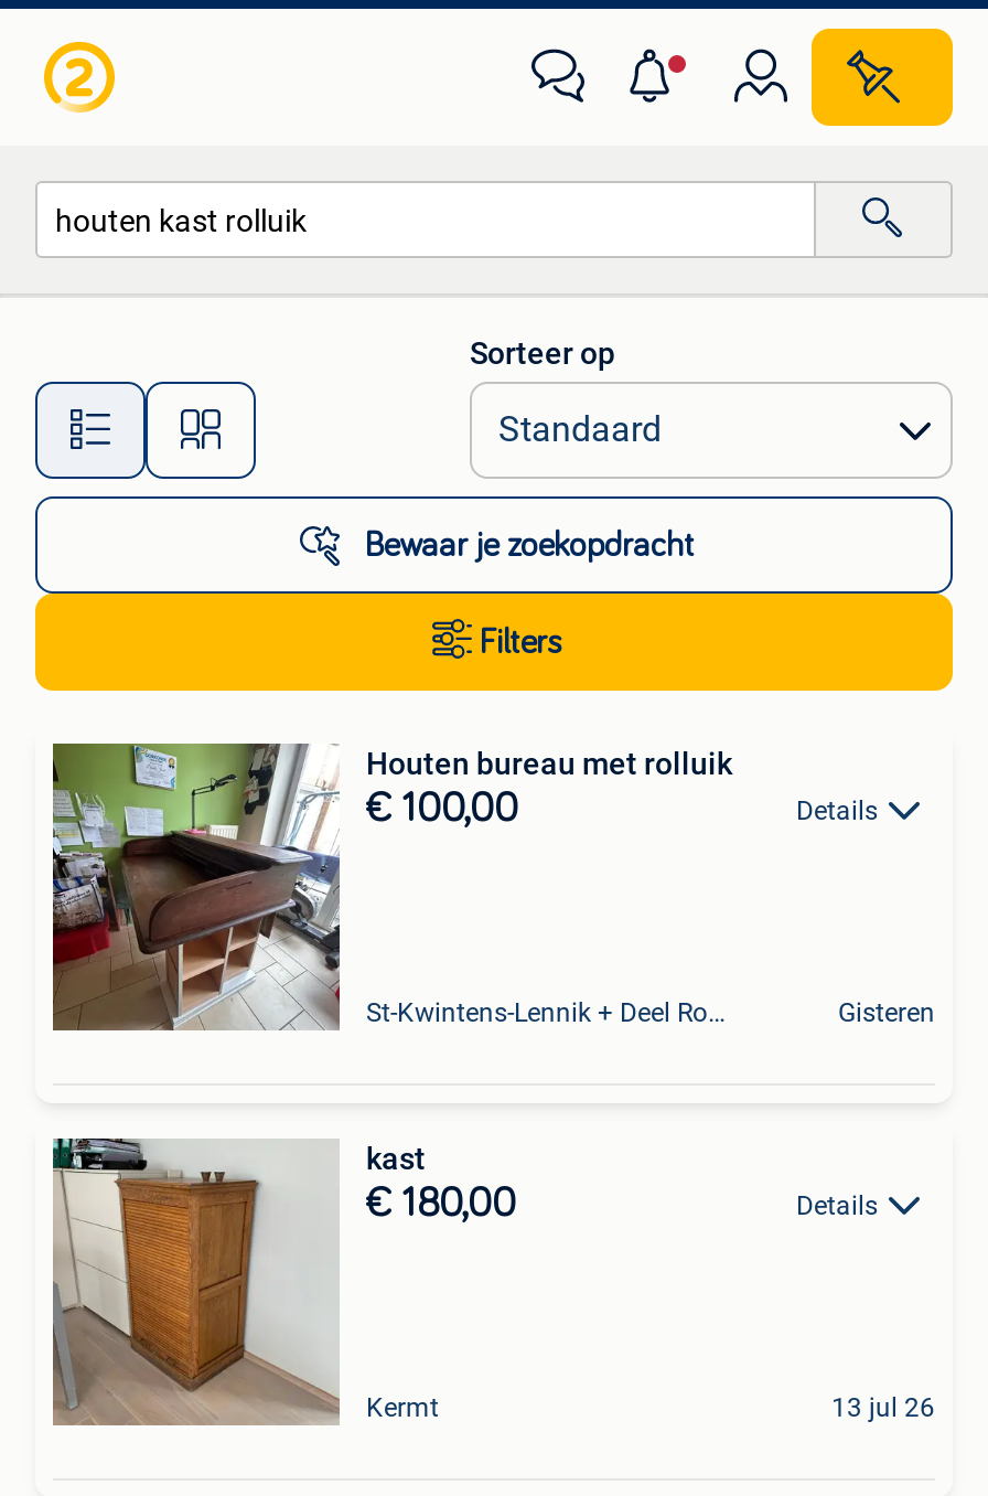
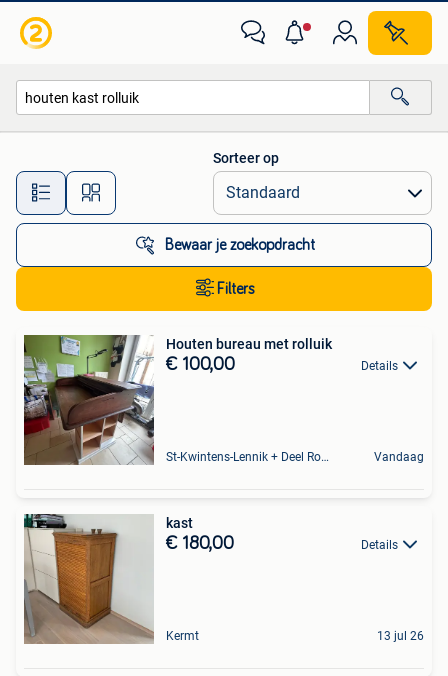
- Gisteren
+ Vandaag
